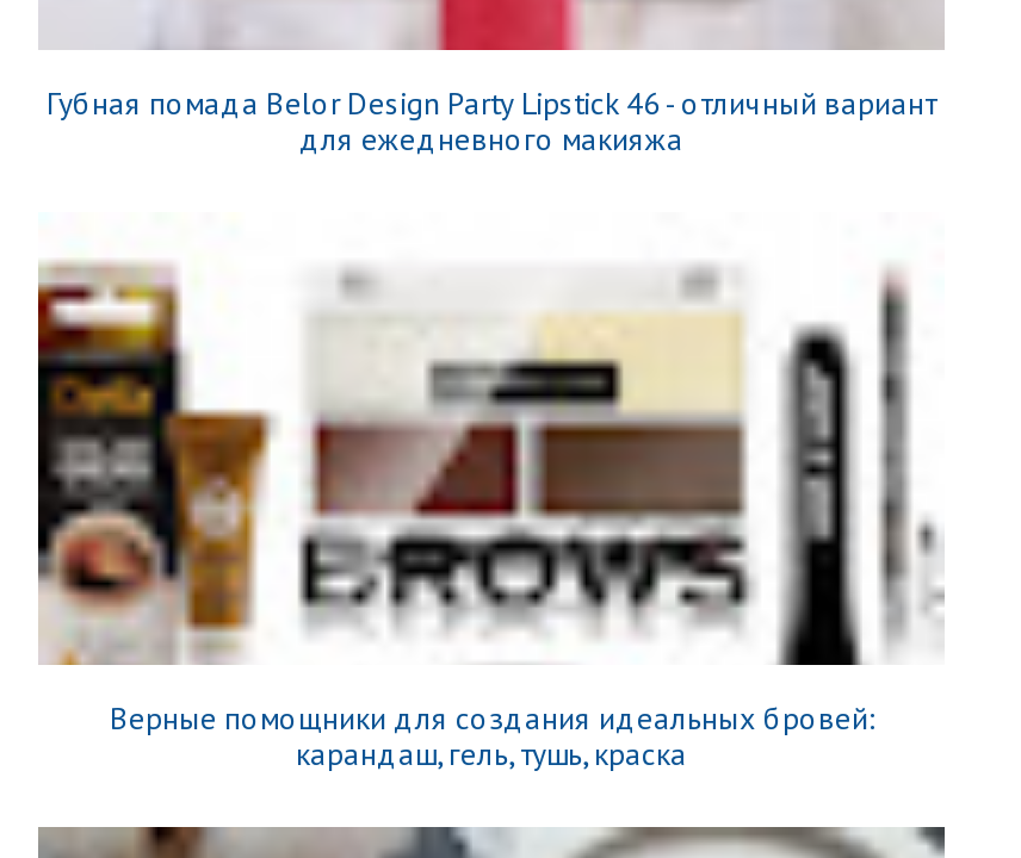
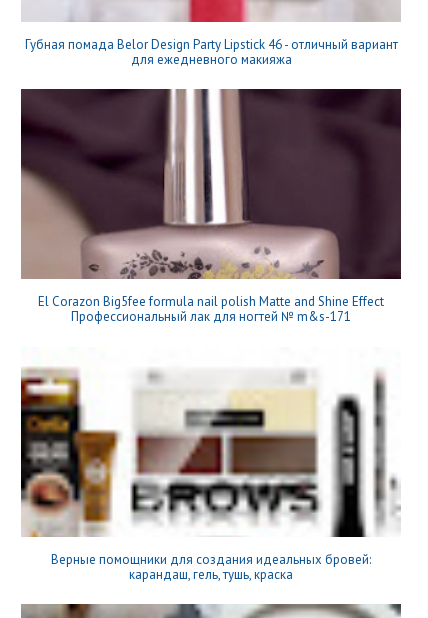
+ [image]
+ El Corazon Big5fee formula nail polish Matte and Shine Effect
+ Профессиональный лак для ногтей № m&s-171
